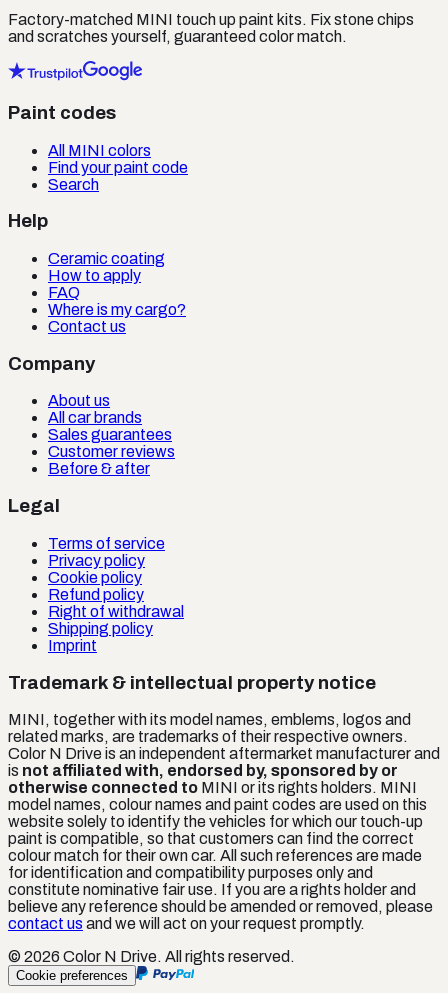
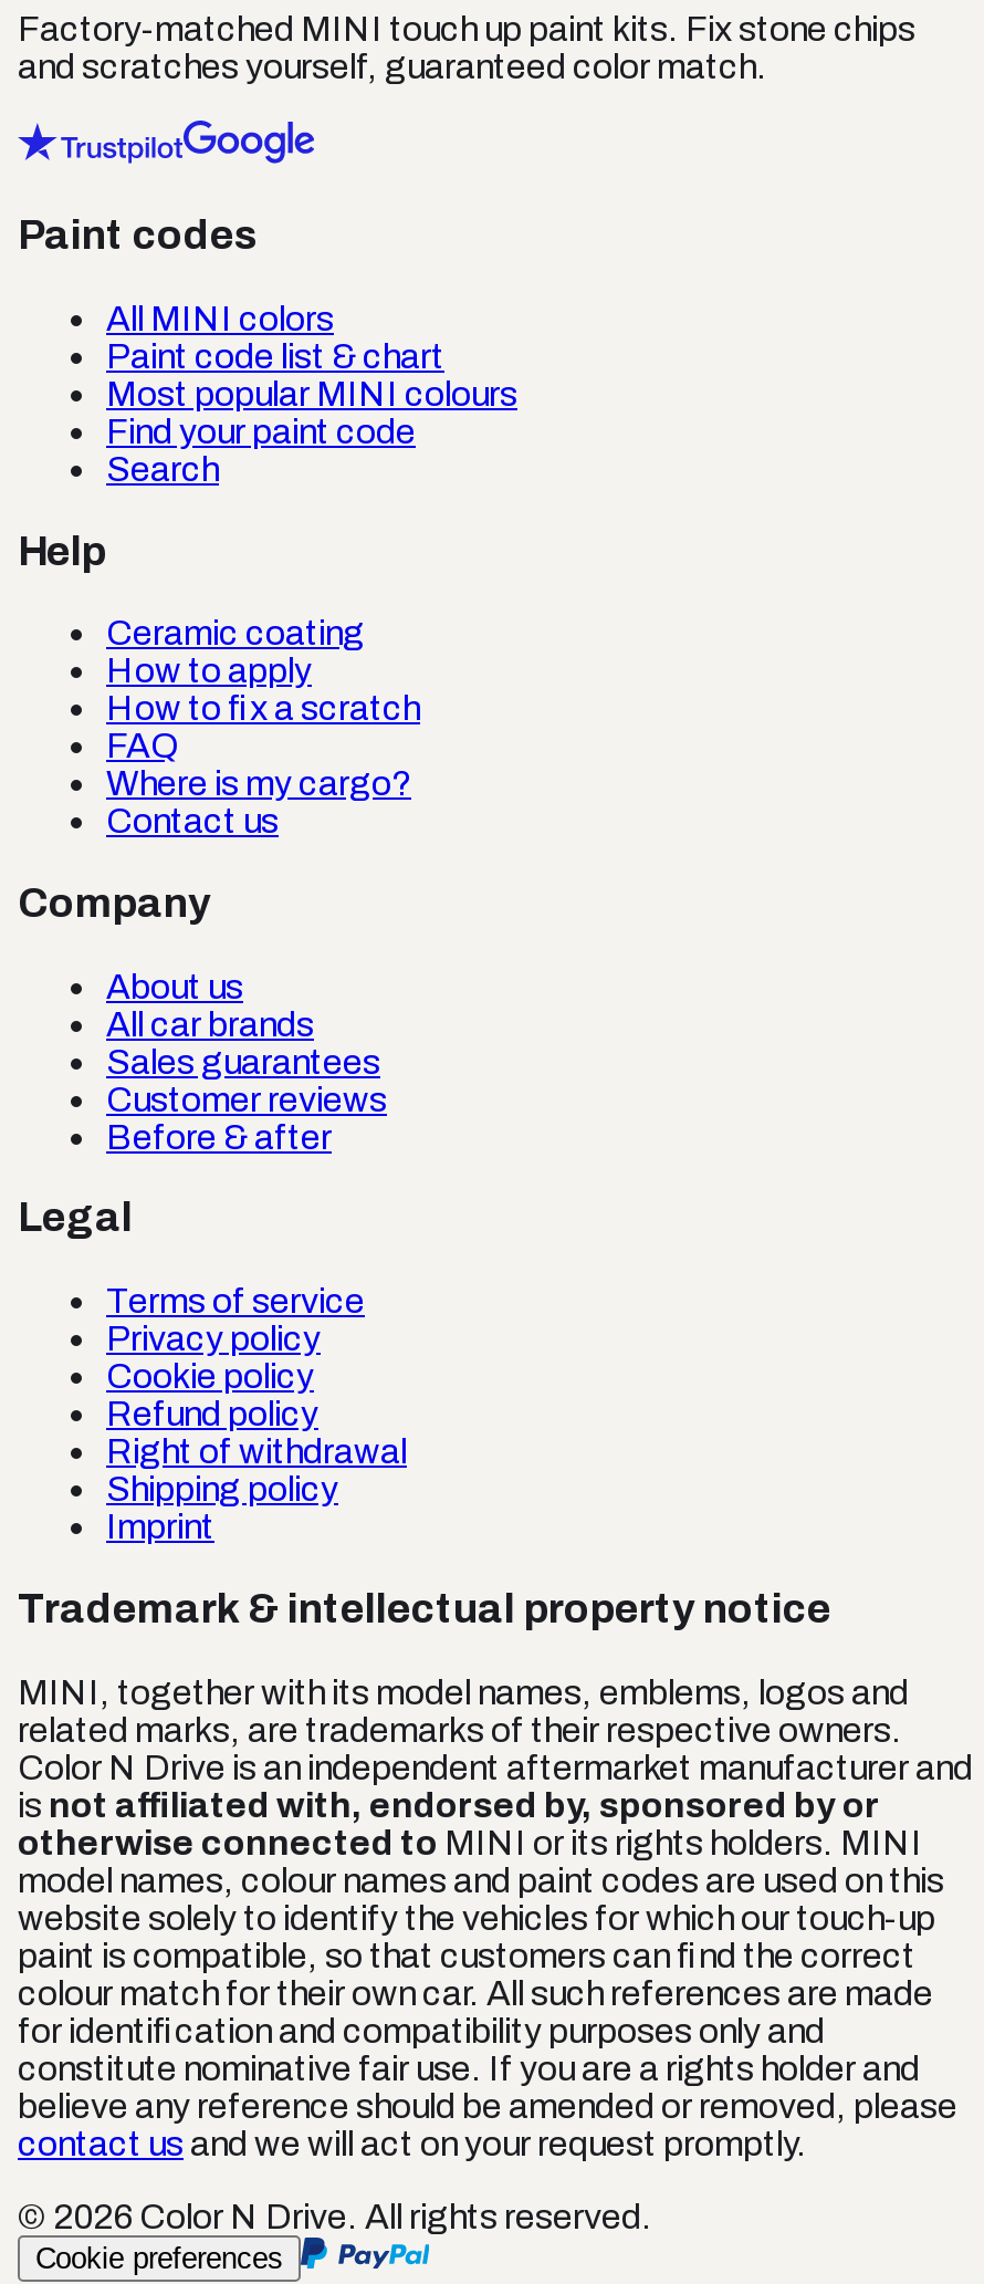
+ Paint code list & chart
+ Most popular MINI colours

+ How to fix a scratch
